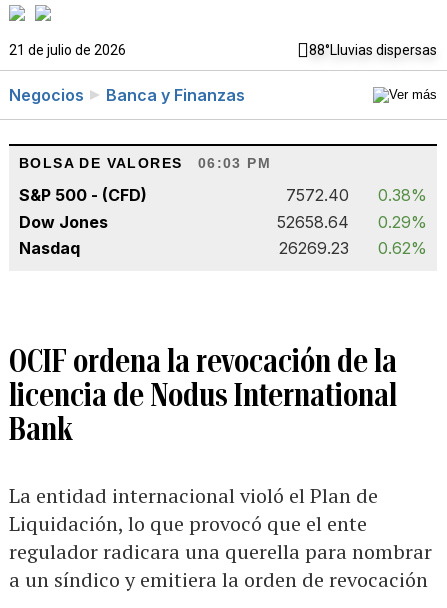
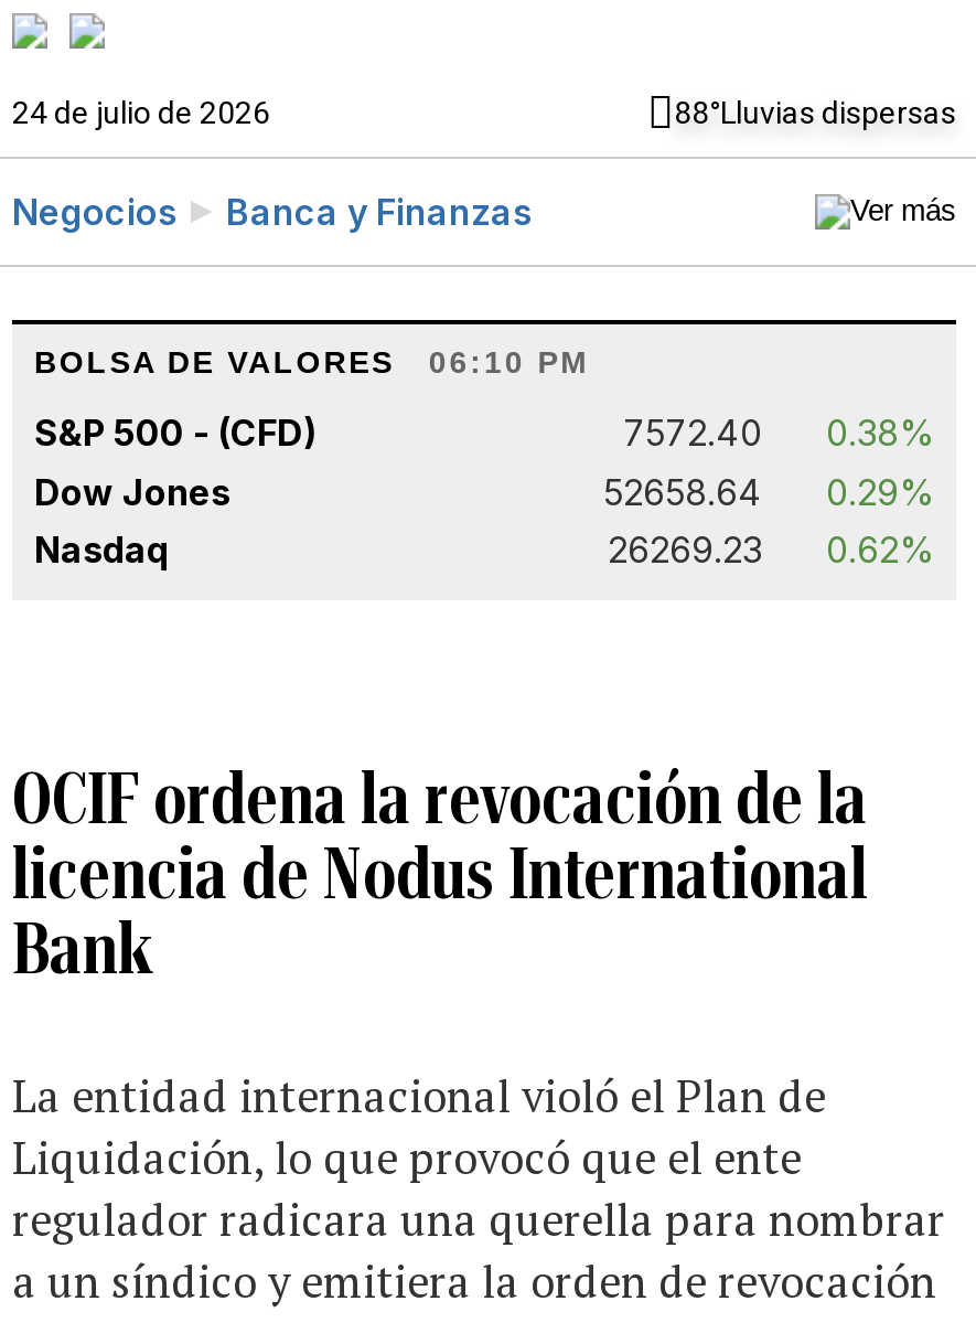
- 21 de julio de 2026
+ 24 de julio de 2026

- BOLSA DE VALORES 06:03 PM
+ BOLSA DE VALORES 06:10 PM
